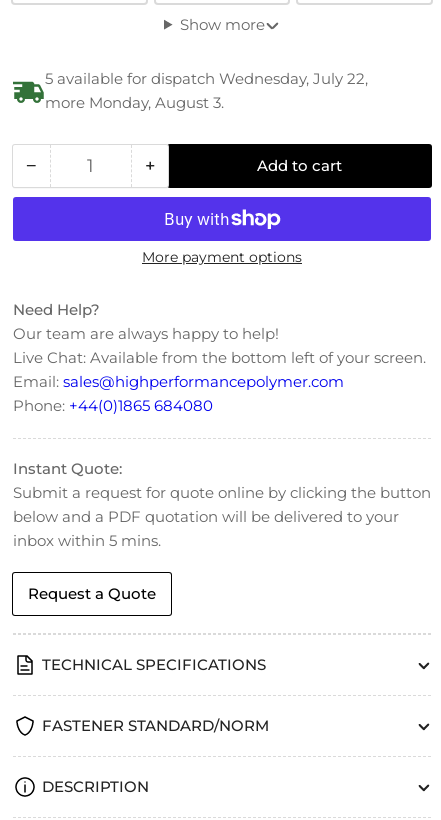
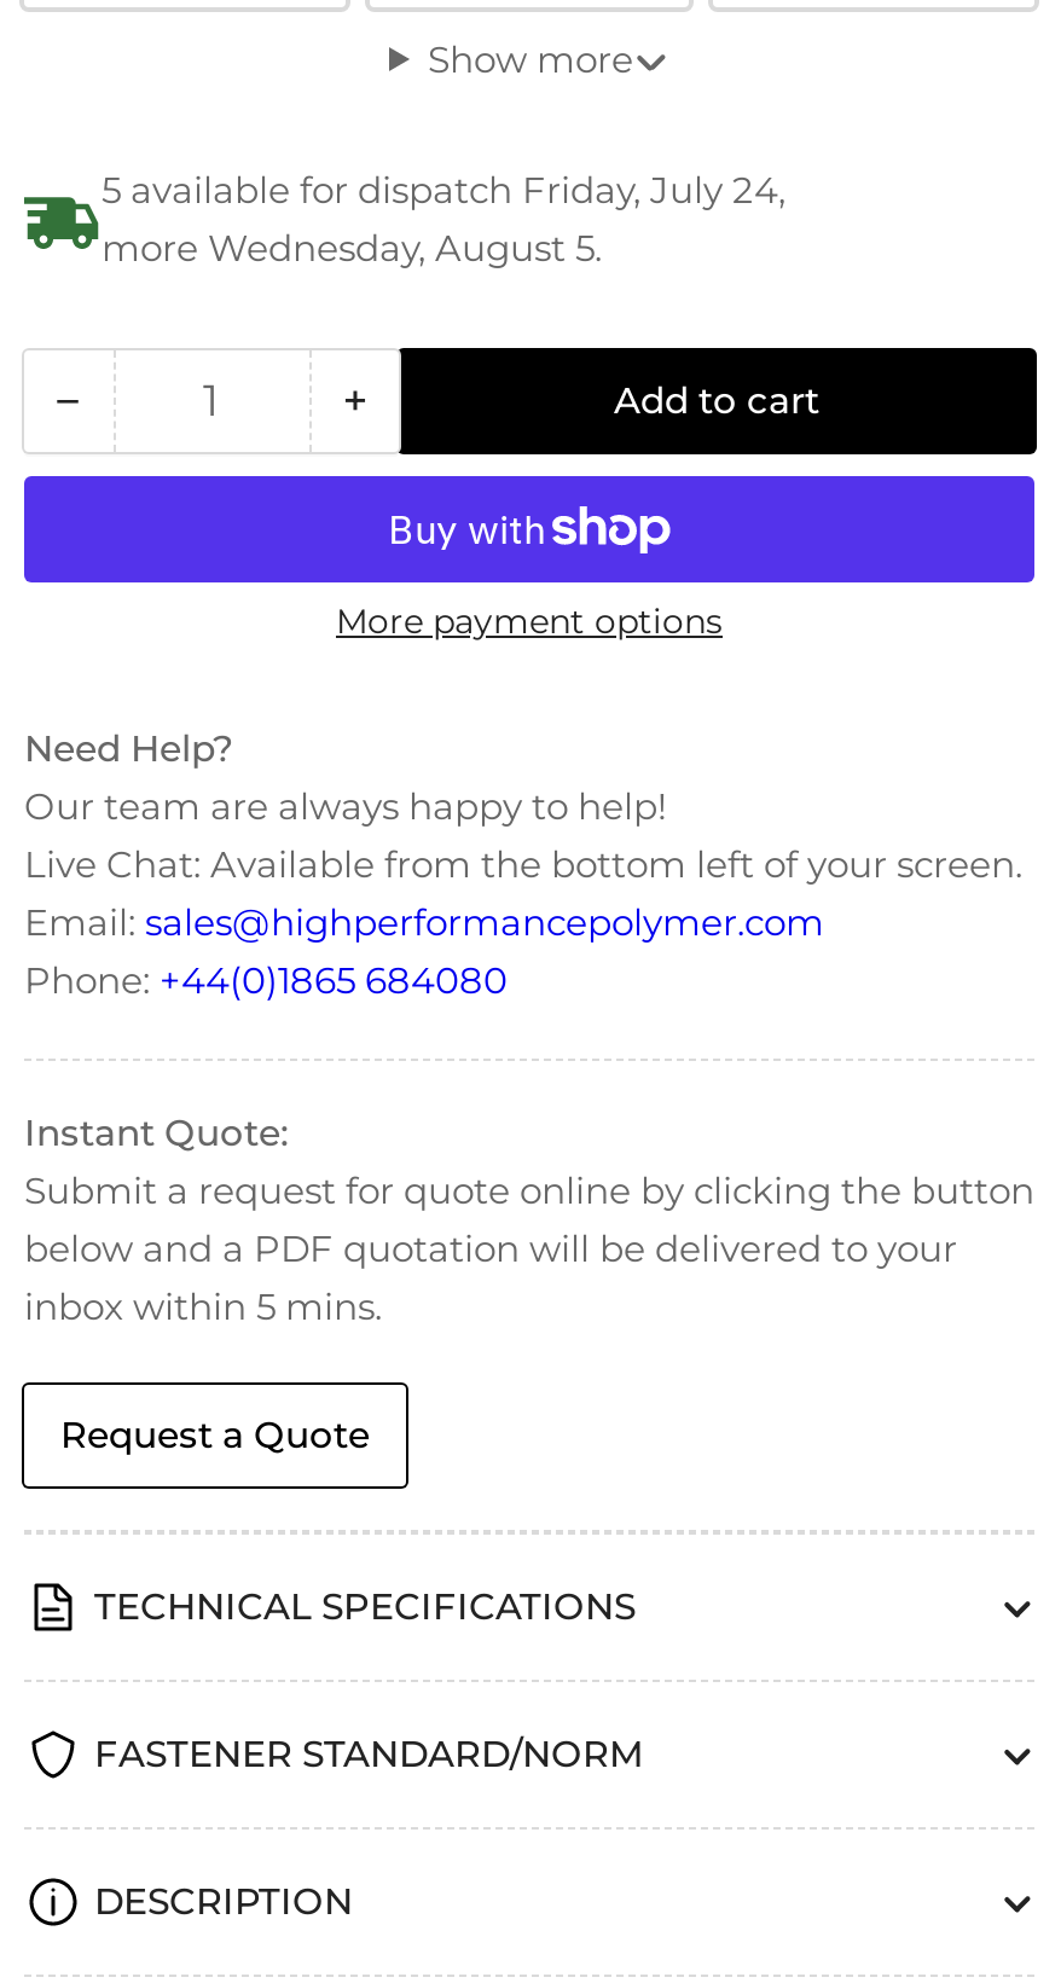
- 5 available for dispatch Wednesday, July 22,
+ 5 available for dispatch Friday, July 24,

- more Monday, August 3.
+ more Wednesday, August 5.
